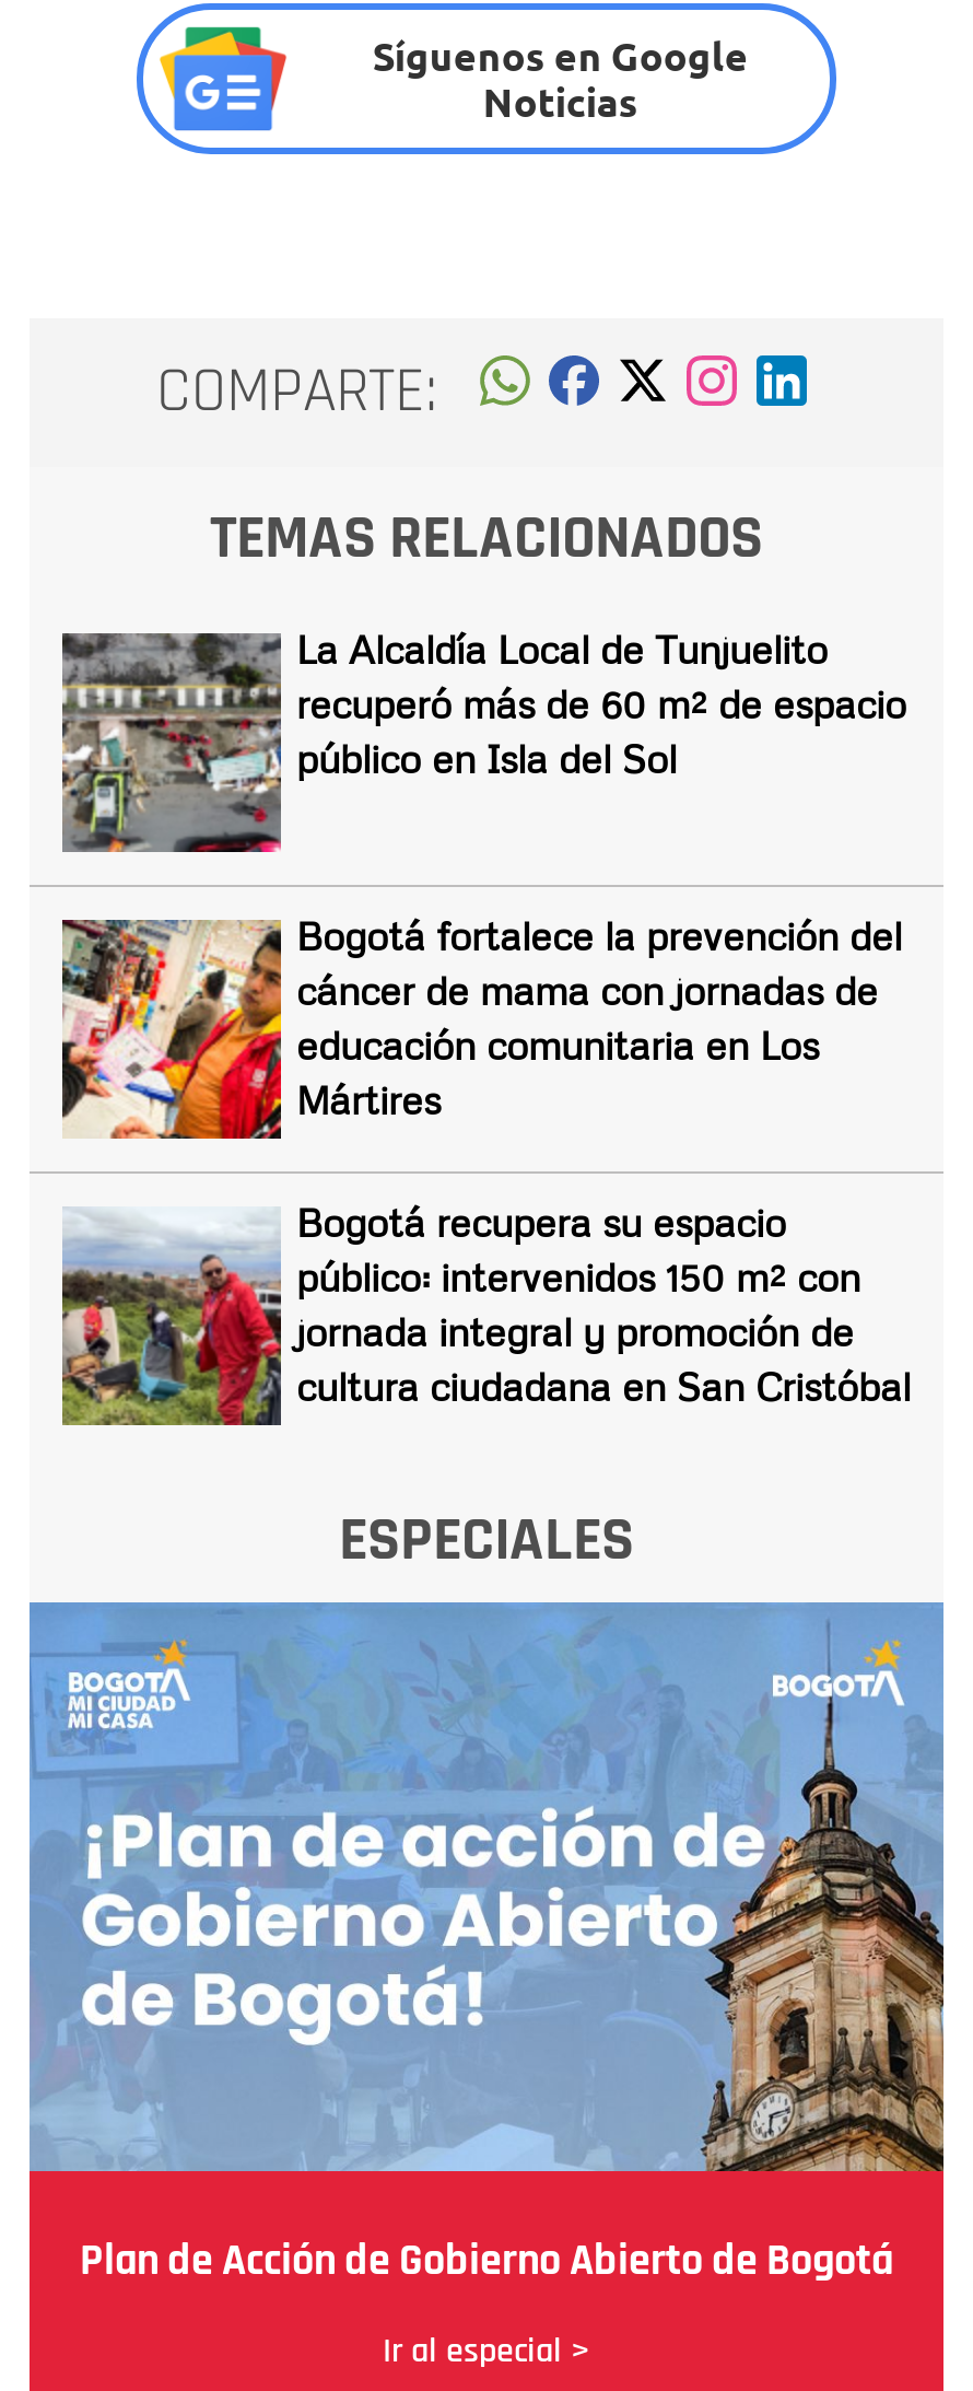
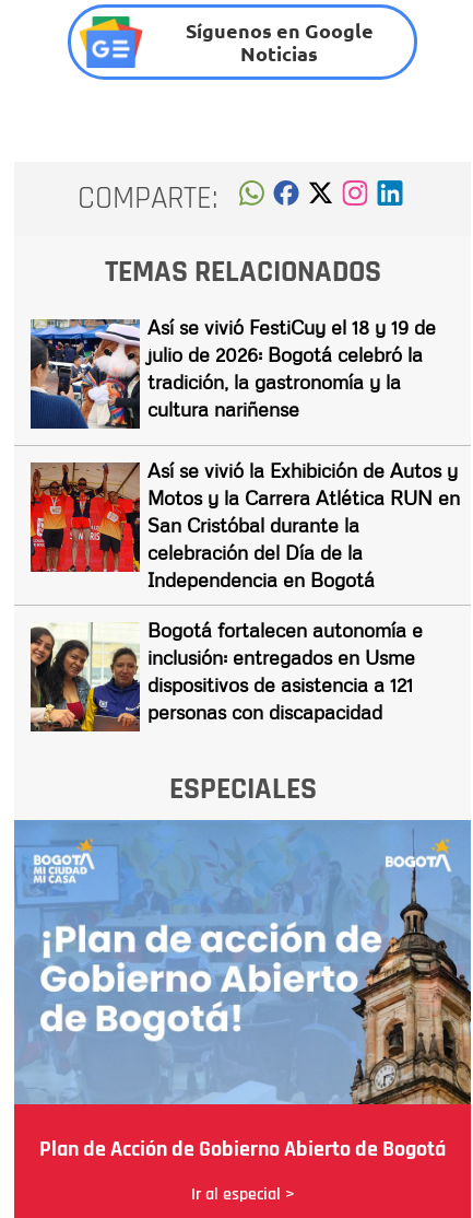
- [image]
- La Alcaldía Local de Tunjuelito
- recuperó más de 60 m² de espacio
- público en Isla del Sol
+ [image]
+ Así se vivió FestiCuy el 18 y 19 de
+ julio de 2026: Bogotá celebró la
+ tradición, la gastronomía y la
+ cultura nariñense

- [image]
- Bogotá fortalece la prevención del
- cáncer de mama con jornadas de
- educación comunitaria en Los
- Mártires
+ [image]
+ Así se vivió la Exhibición de Autos y
+ Motos y la Carrera Atlética RUN en
+ San Cristóbal durante la
+ celebración del Día de la
+ Independencia en Bogotá

- [image]
- Bogotá recupera su espacio
- público: intervenidos 150 m² con
- jornada integral y promoción de
- cultura ciudadana en San Cristóbal
+ [image]
+ Bogotá fortalecen autonomía e
+ inclusión: entregados en Usme
+ dispositivos de asistencia a 121
+ personas con discapacidad
